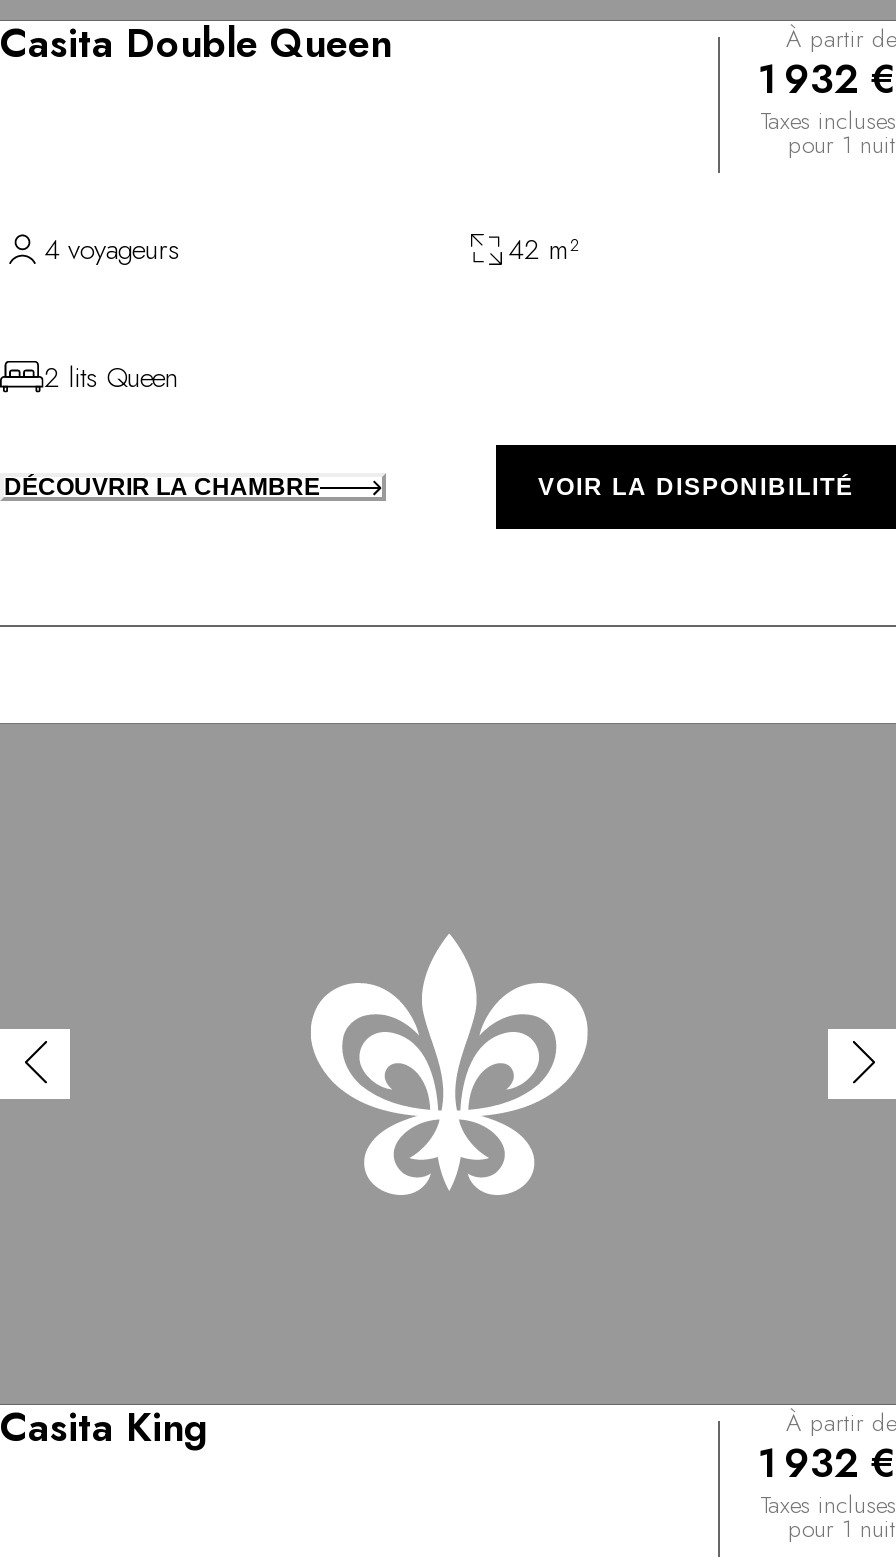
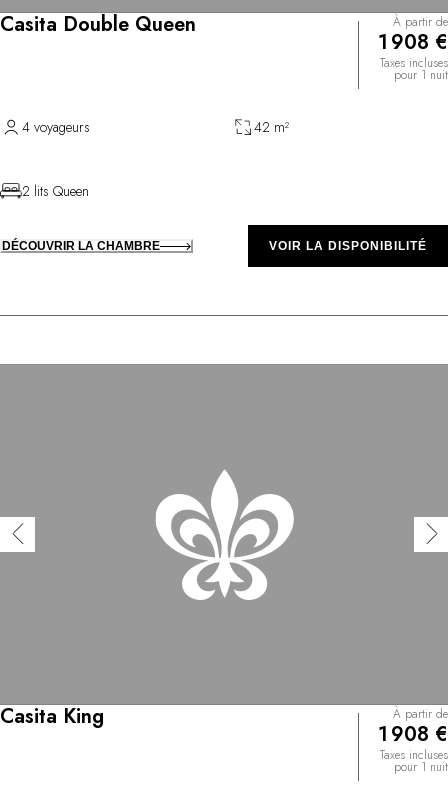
- 1 932 €
+ 1 908 €

- 1 932 €
+ 1 908 €
